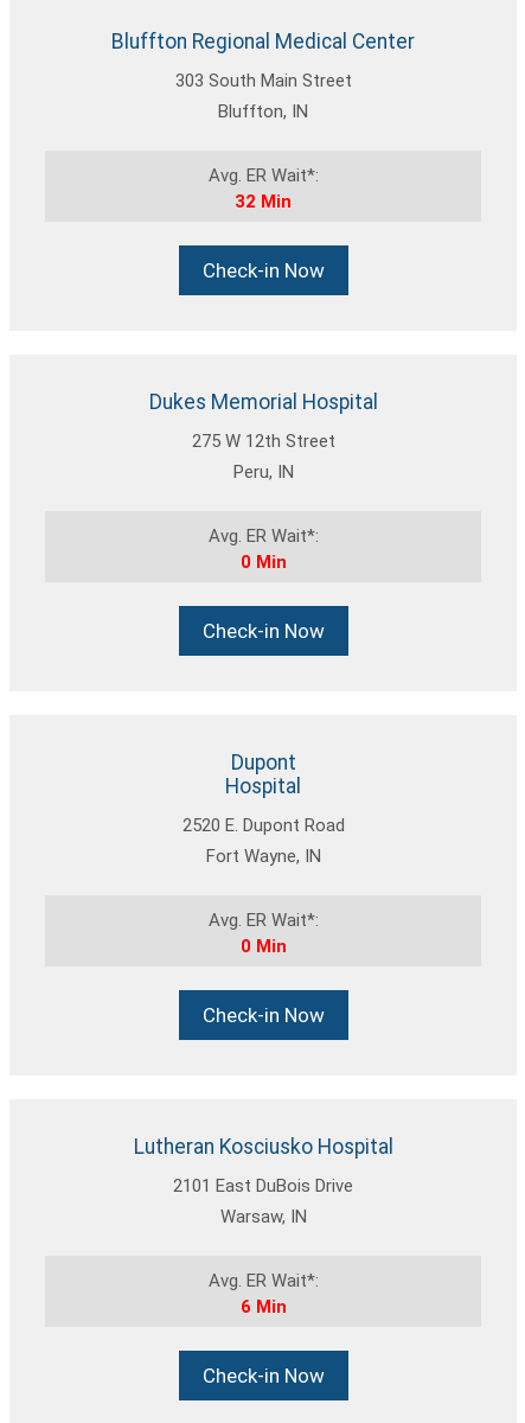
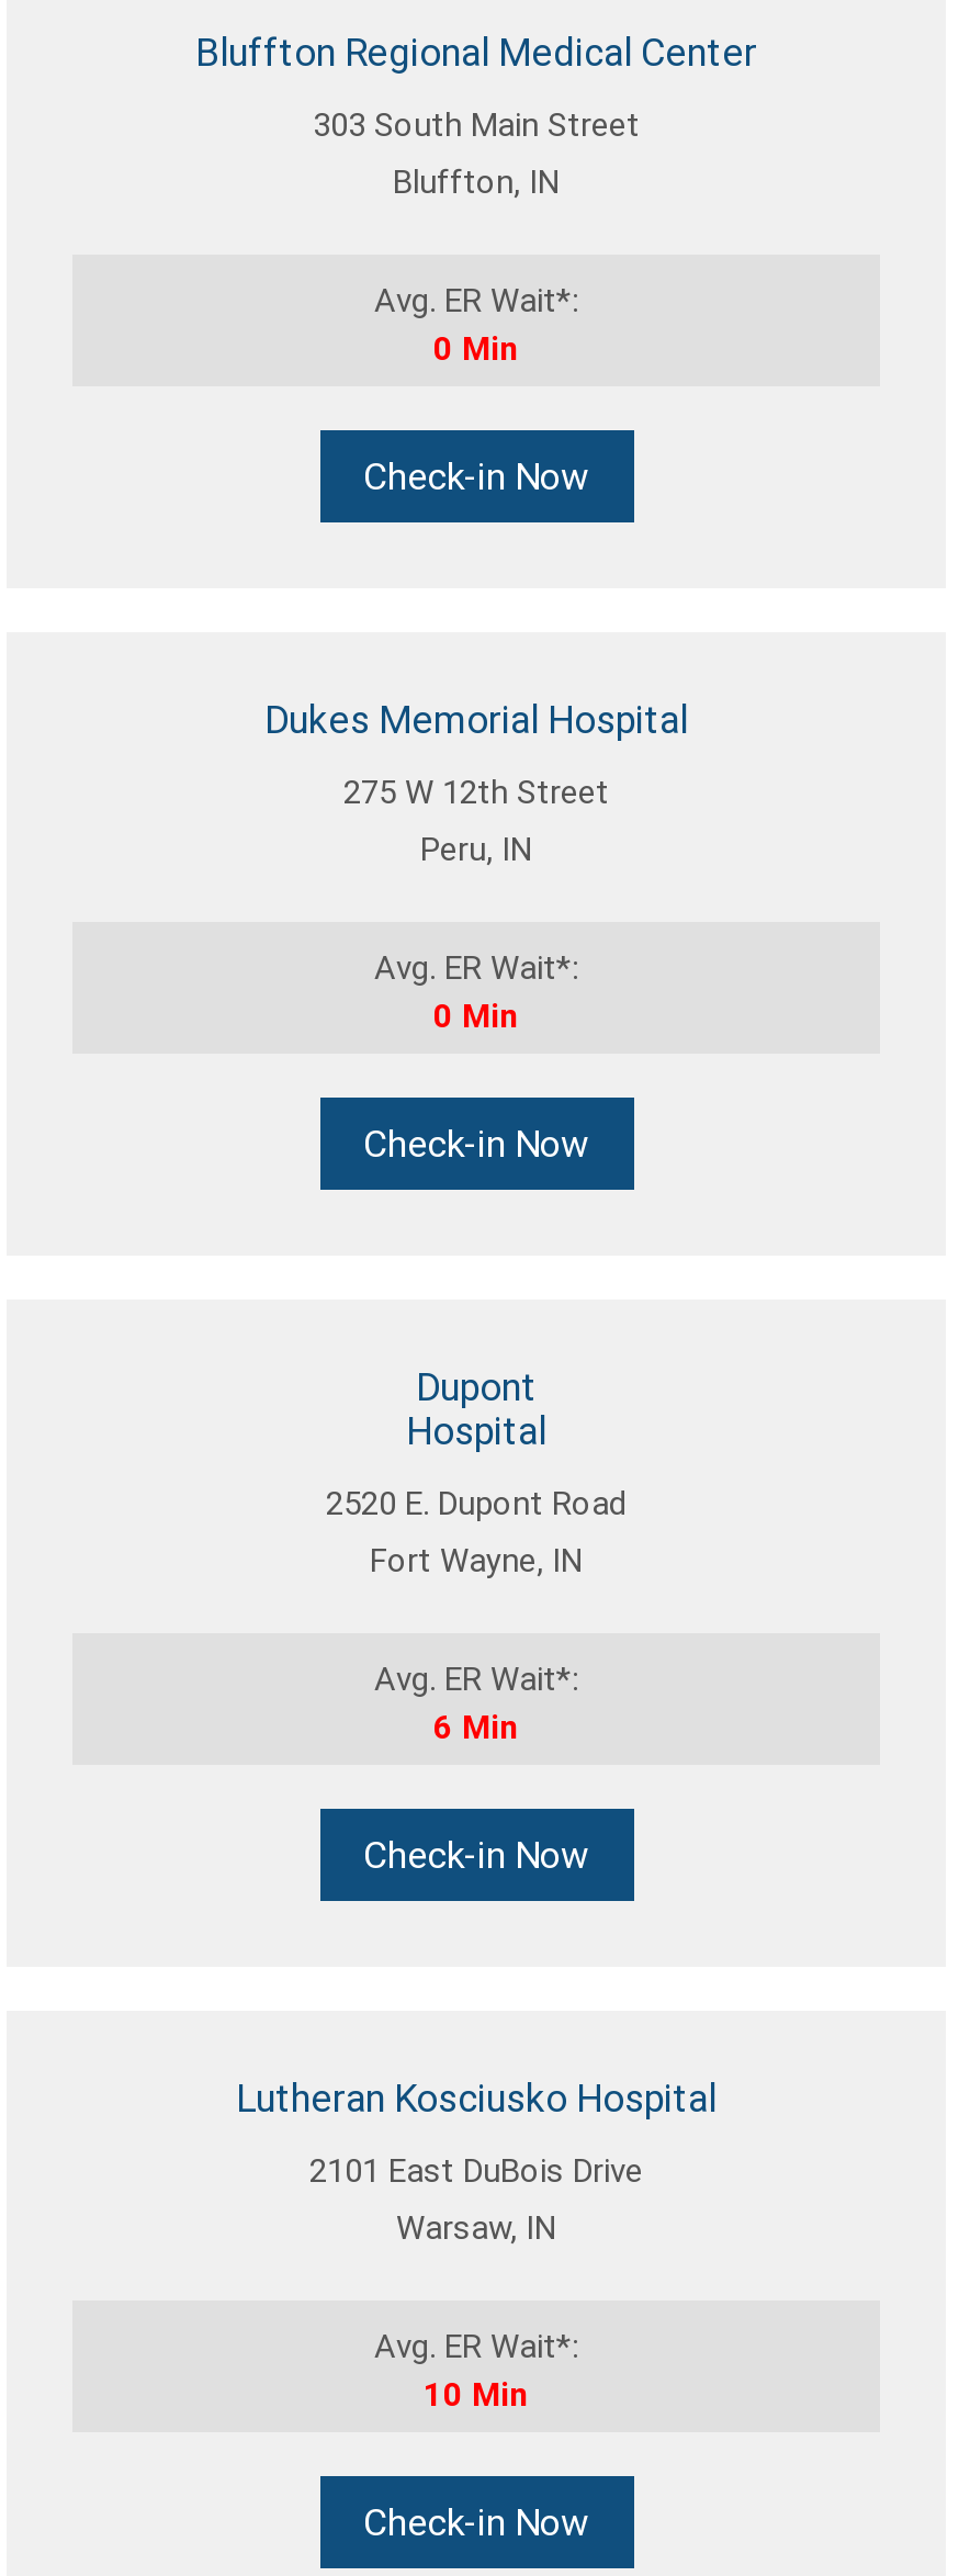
- 32 Min
+ 0 Min

- 0 Min
+ 6 Min

- 6 Min
+ 10 Min
